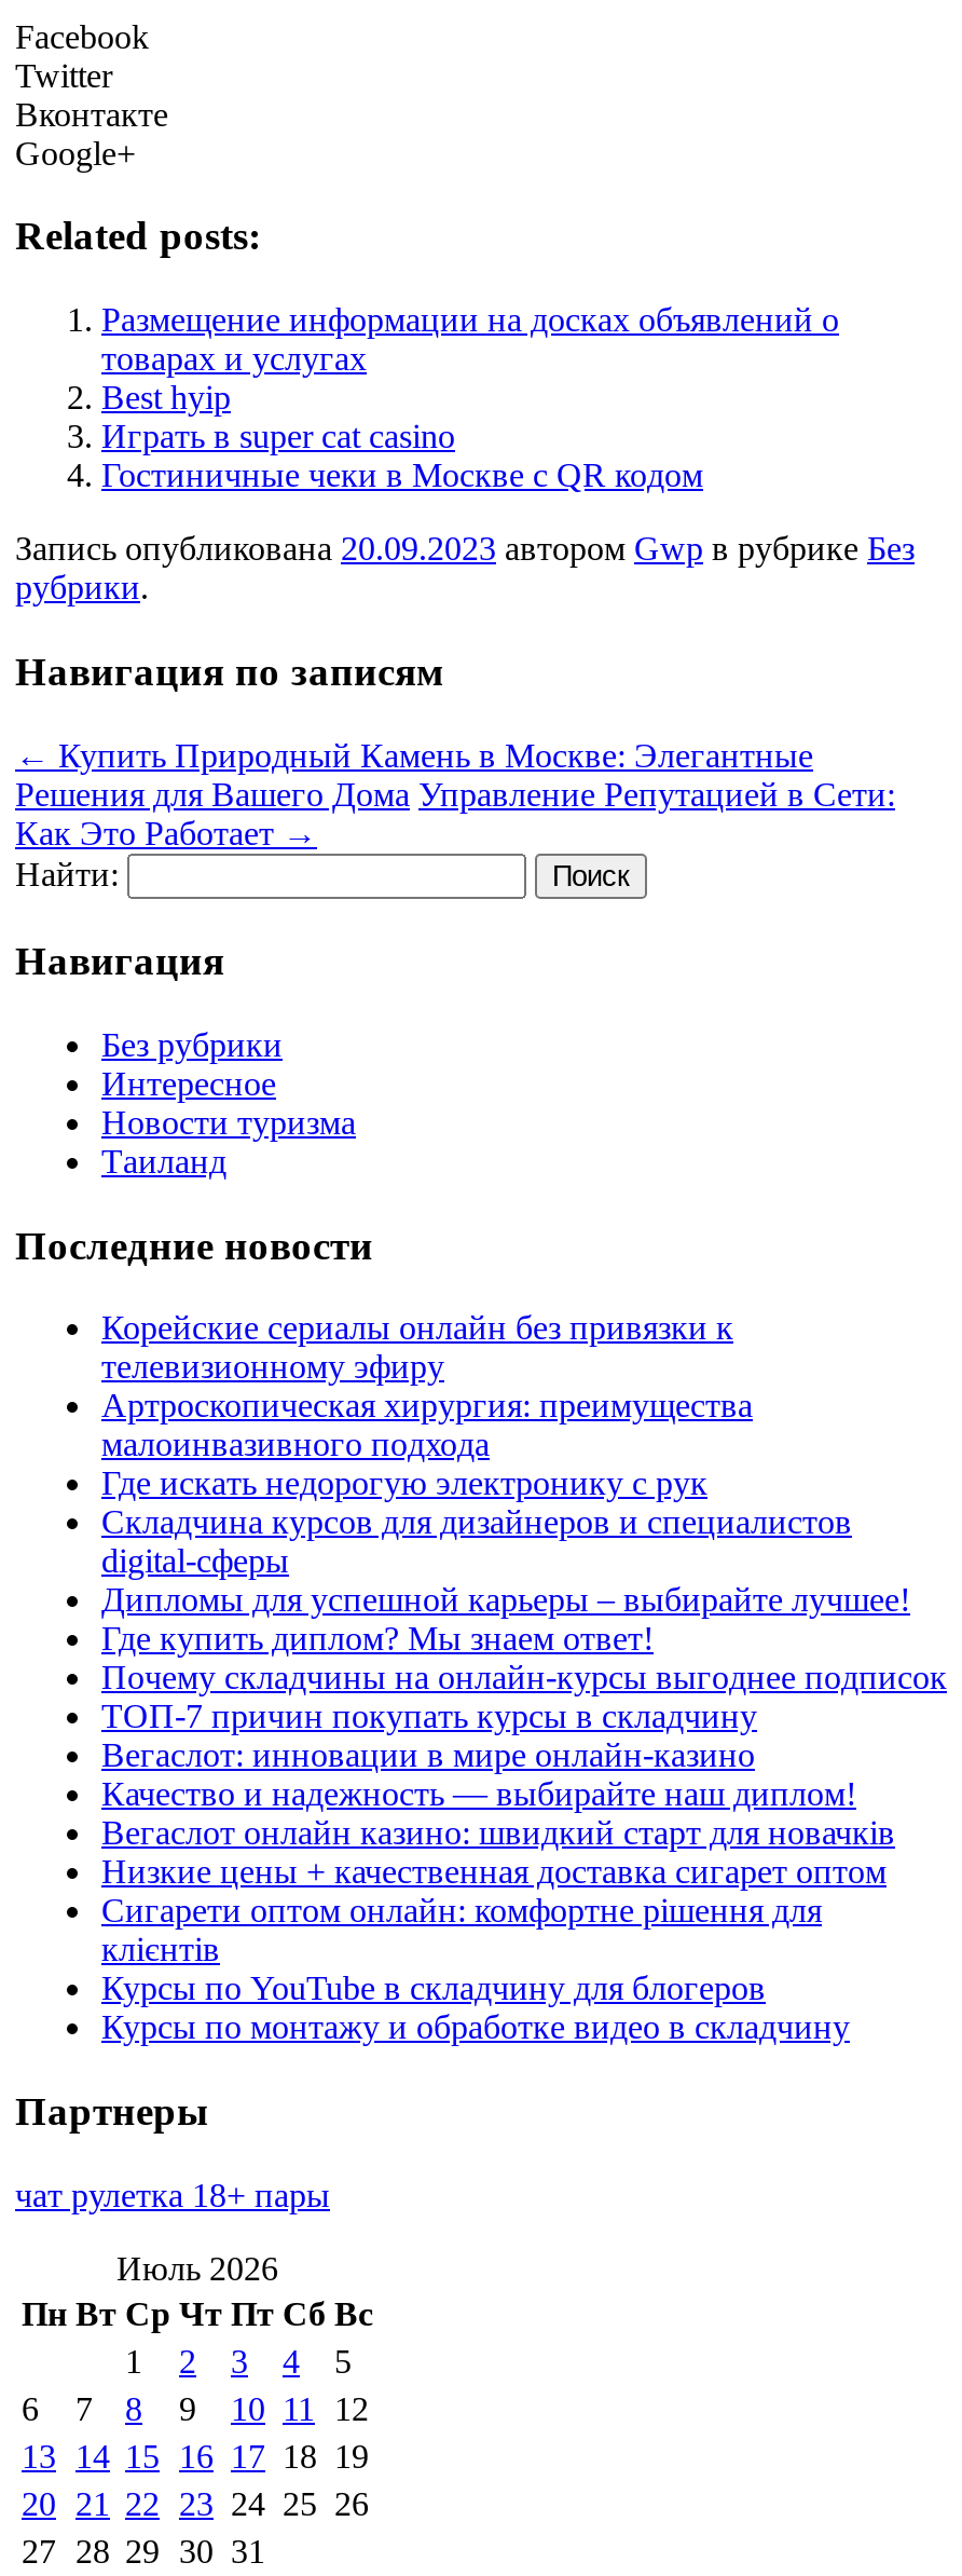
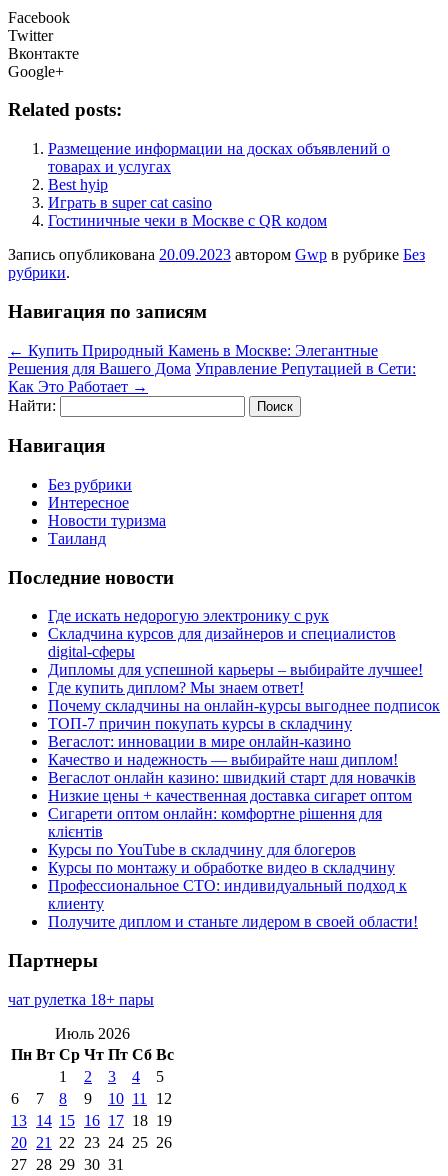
- Корейские сериалы онлайн без привязки к
- телевизионному эфиру
- Артроскопическая хирургия: преимущества
- малоинвазивного подхода

moved up: Где искать недорогую электронику с рук | Складчина курсов для дизайнеров и специалистов | Дипломы для успешной карьеры – выбирайте лучшее! | ... | Курсы по YouTube в складчину для блогеров | Курсы по монтажу и обработке видео в складчину

+ Профессиональное СТО: индивидуальный подход к
+ клиенту
+ Получите диплом и станьте лидером в своей области!
